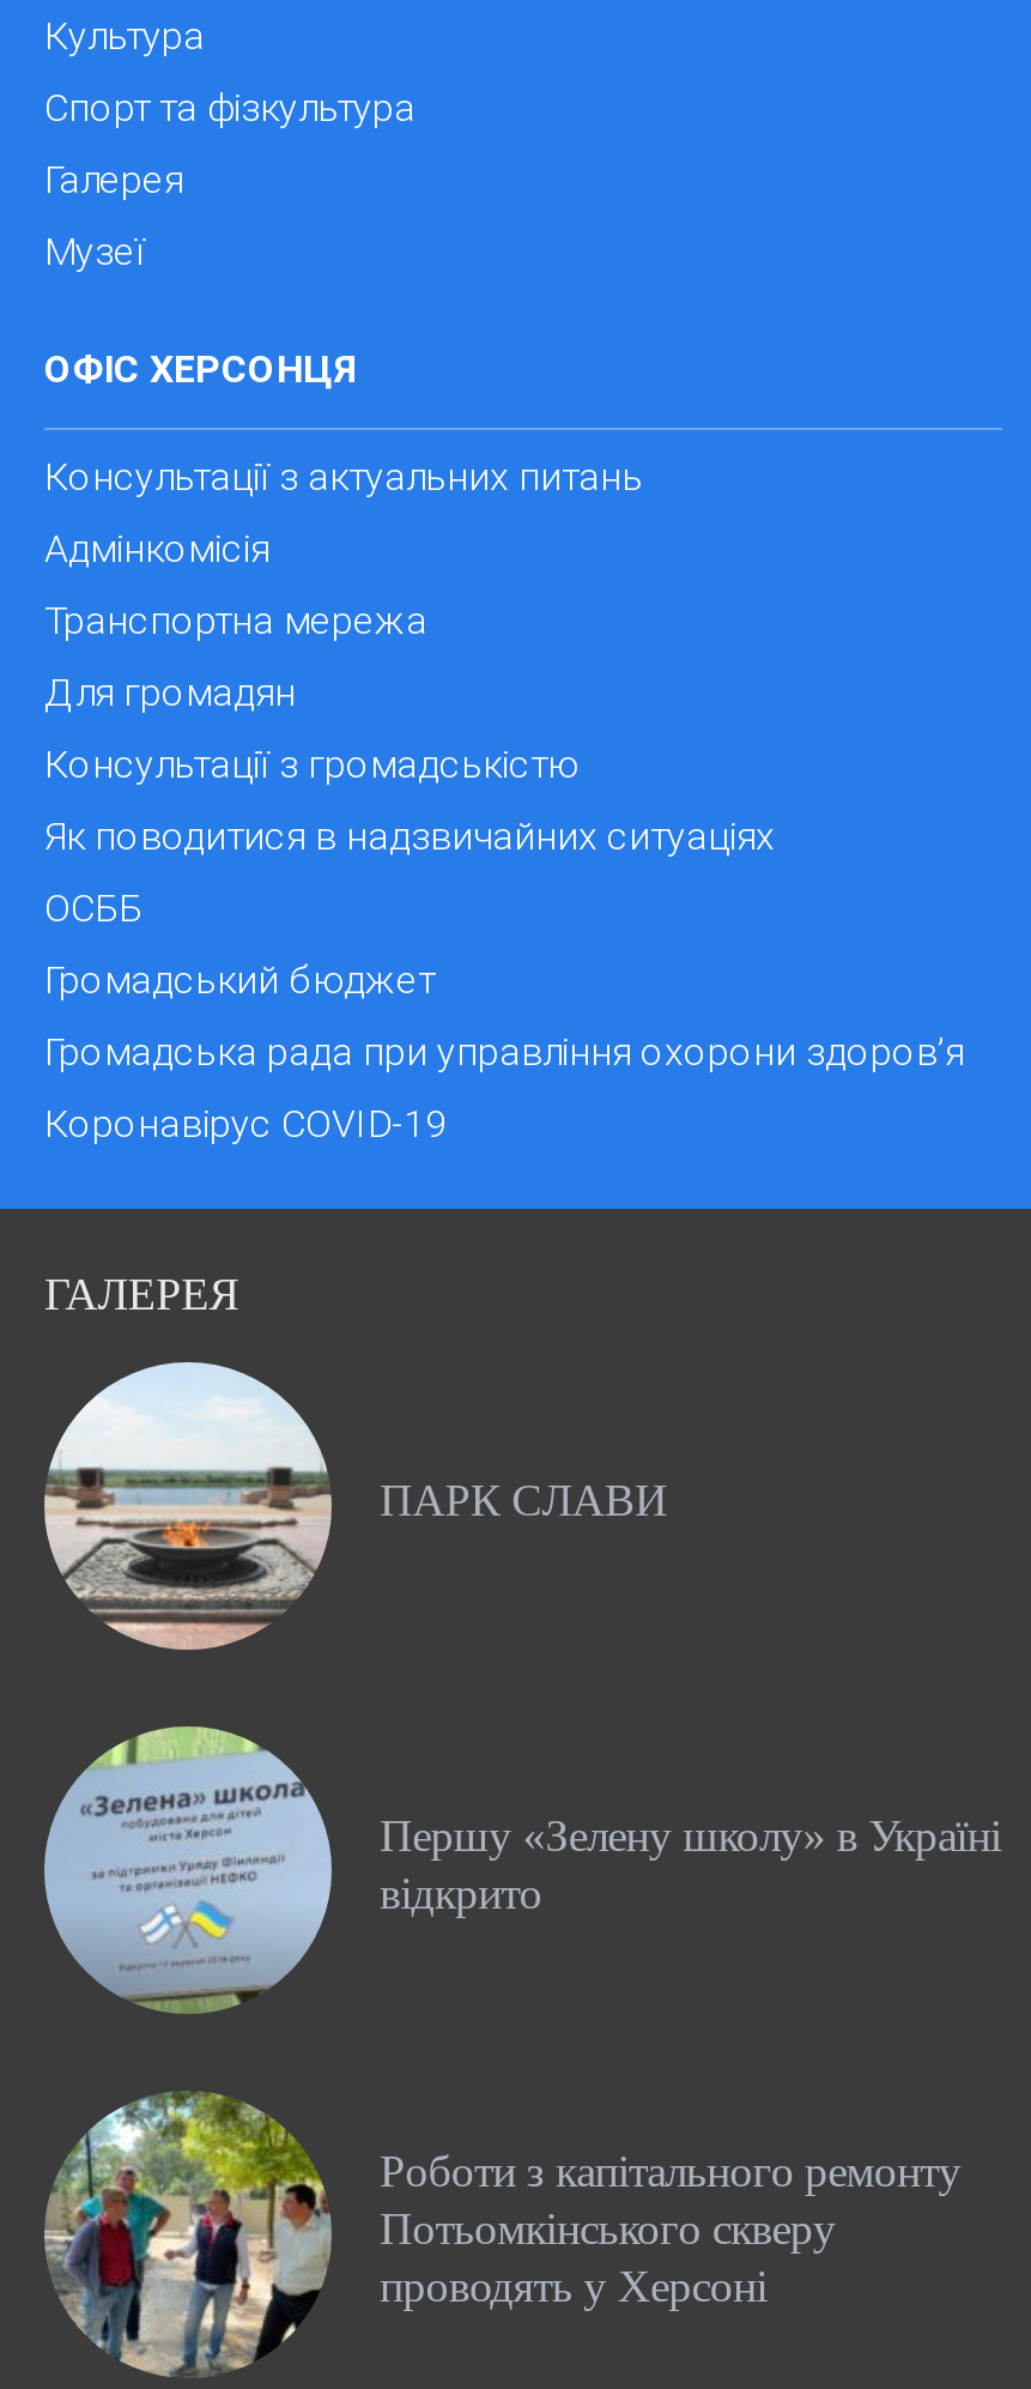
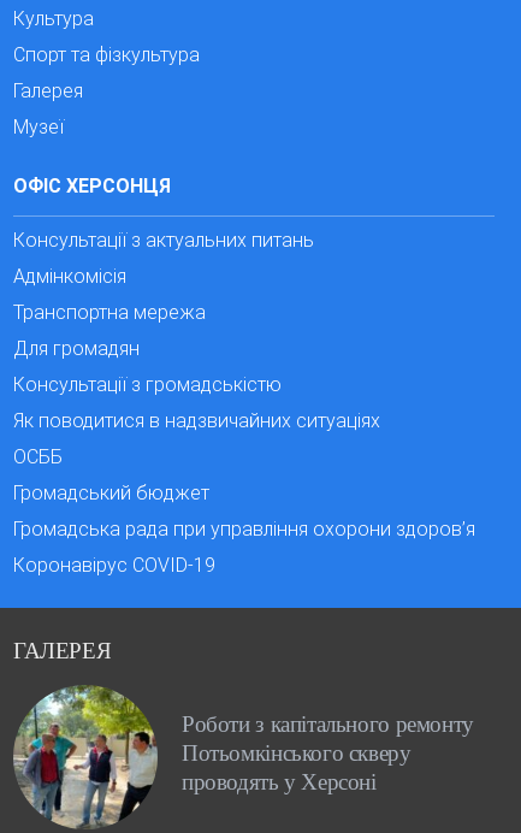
- [image]
- ПАРК СЛАВИ

- [image]
- Першу «Зелену школу» в Україні
- відкрито
